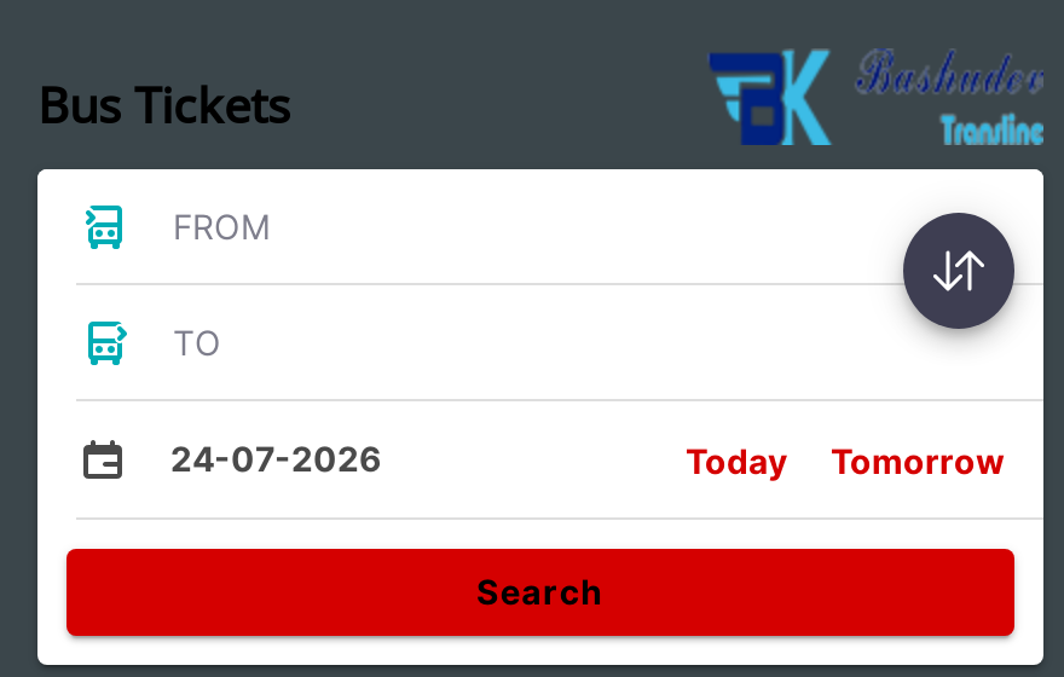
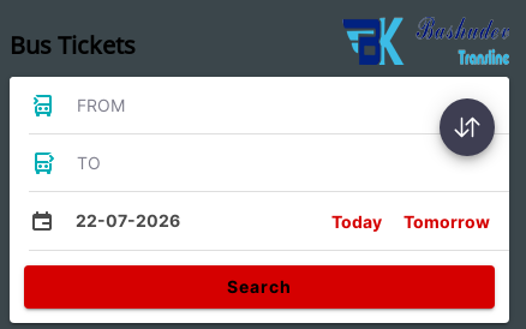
- 24-07-2026
+ 22-07-2026
